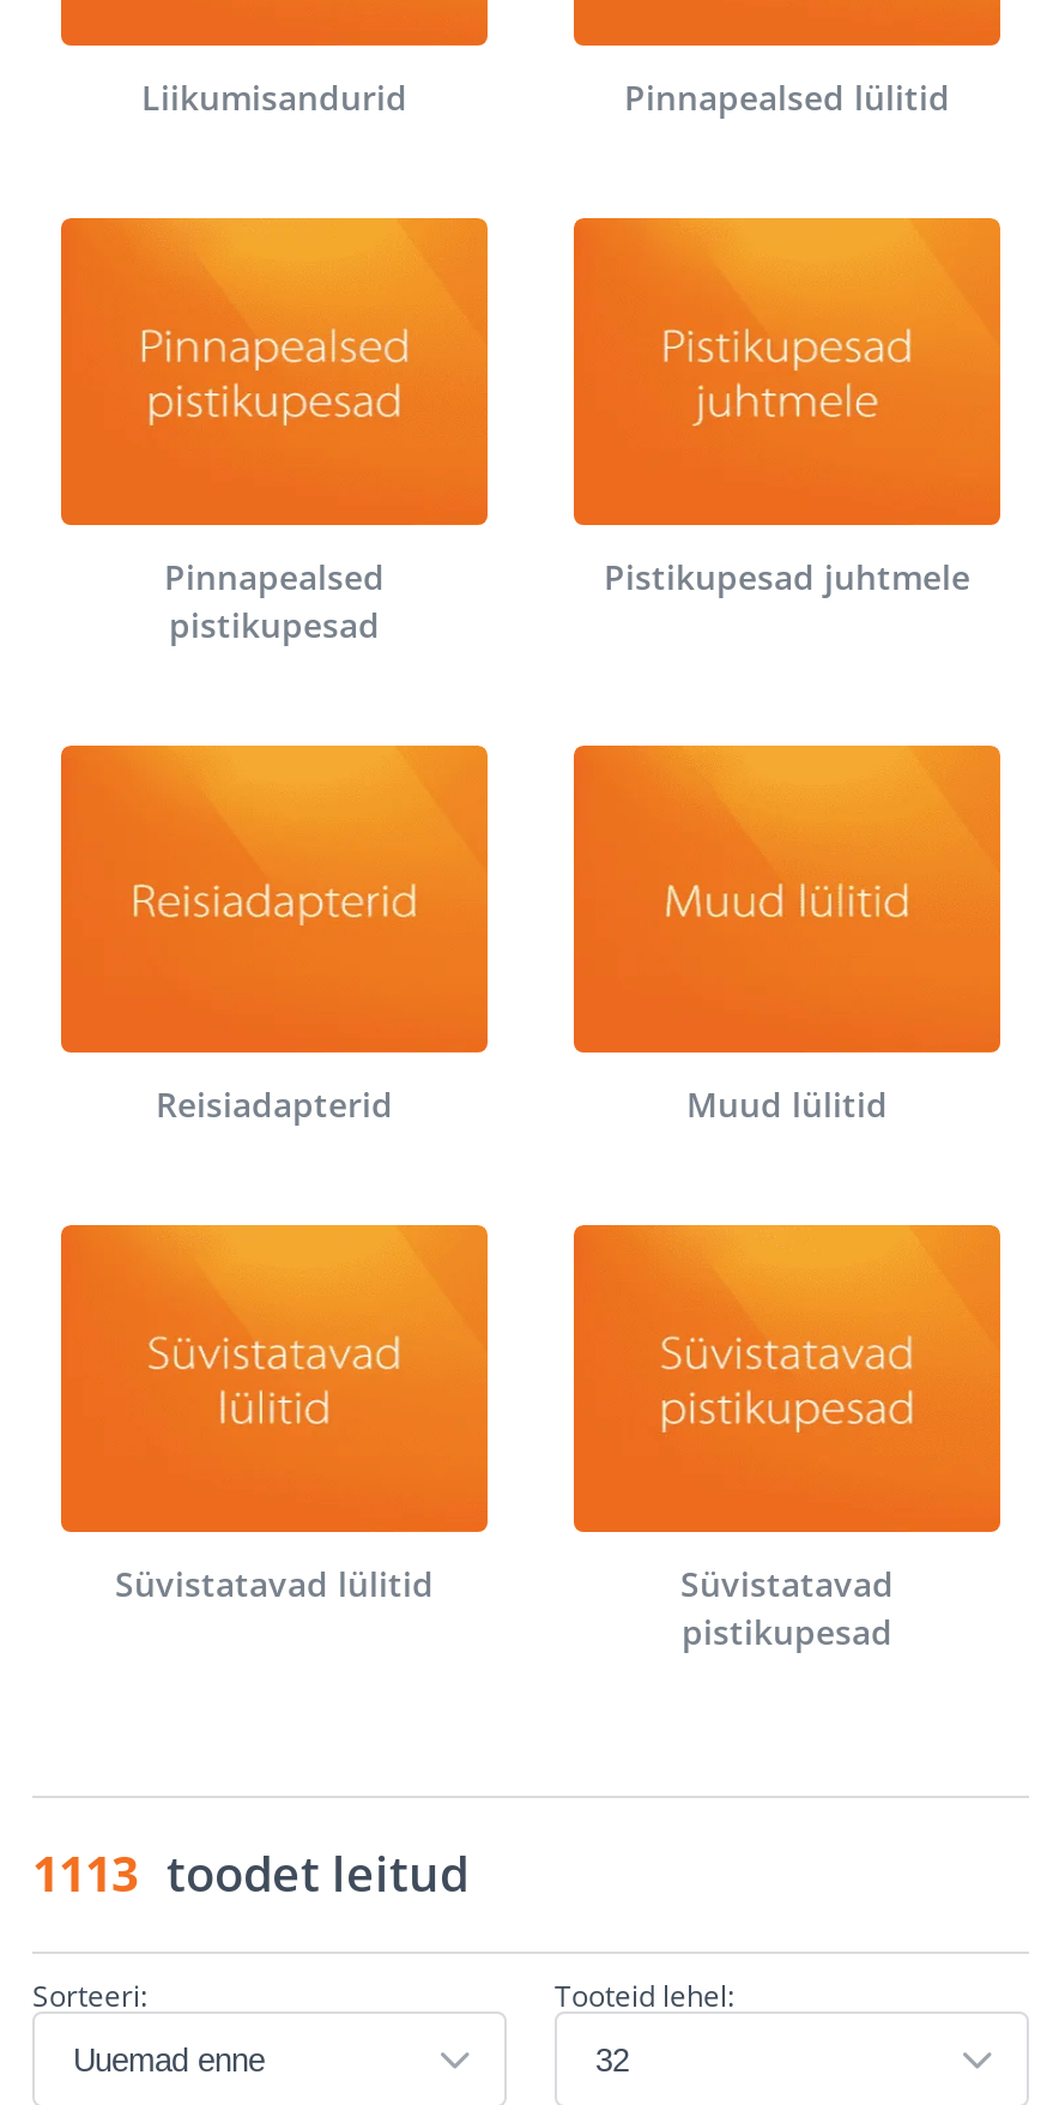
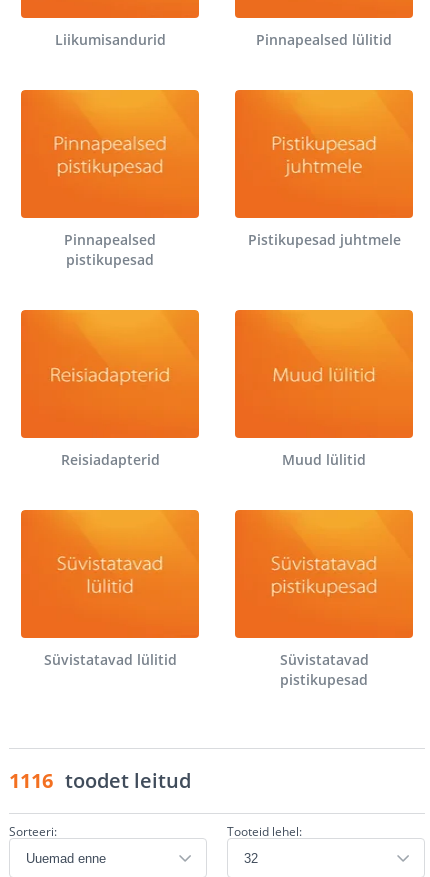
- 1113 toodet leitud
+ 1116 toodet leitud
